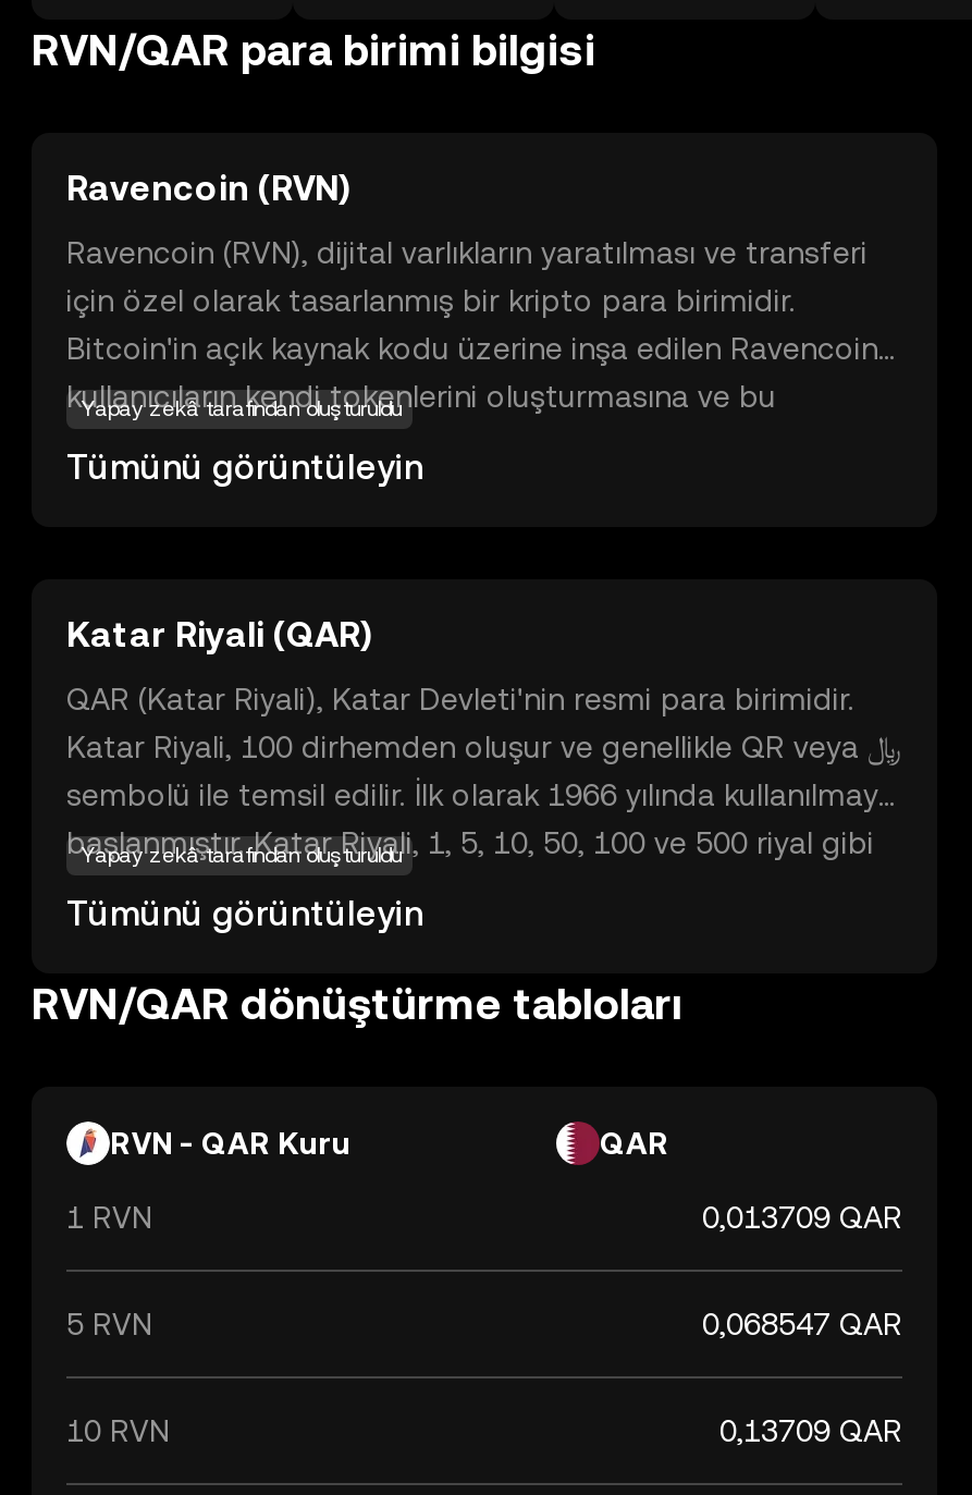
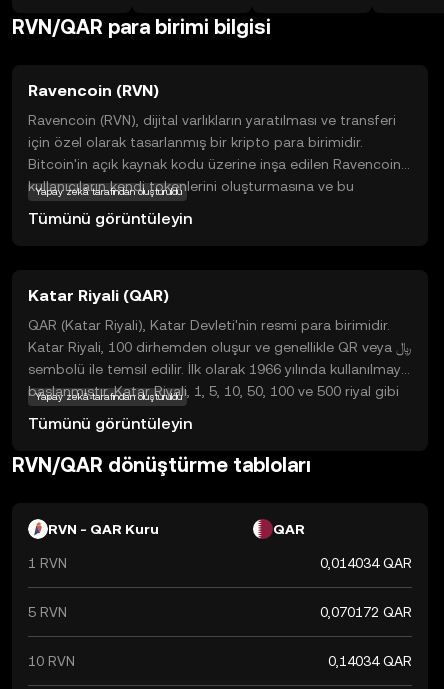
- 0,013709 QAR
+ 0,014034 QAR

- 0,068547 QAR
+ 0,070172 QAR

- 0,13709 QAR
+ 0,14034 QAR
